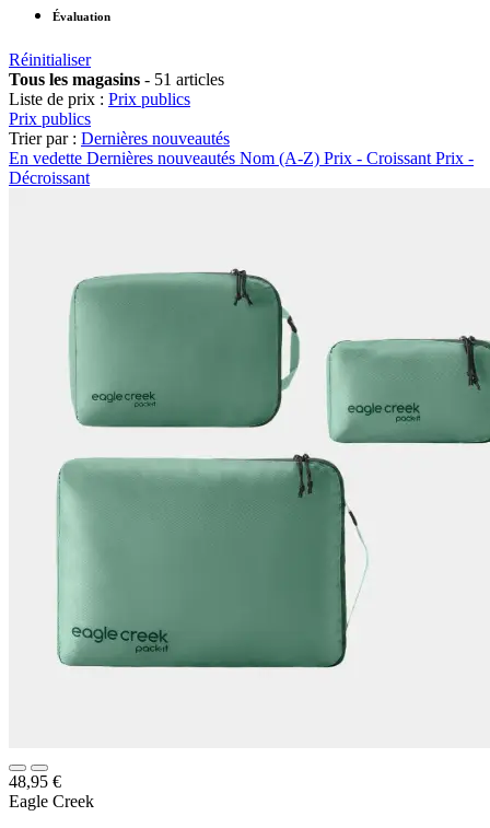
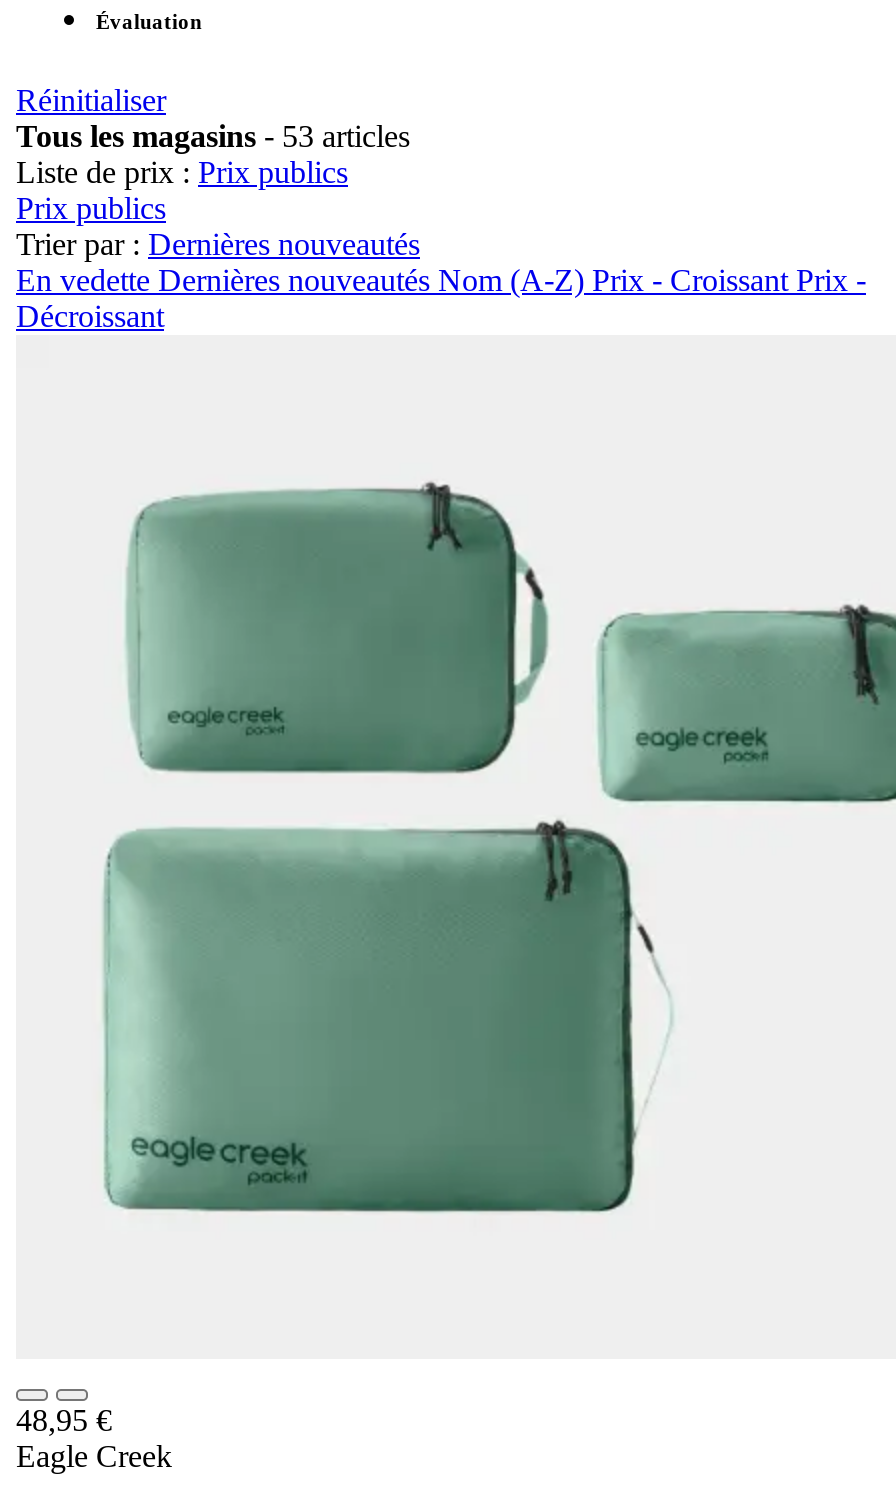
- Tous les magasins - 51 articles
+ Tous les magasins - 53 articles
